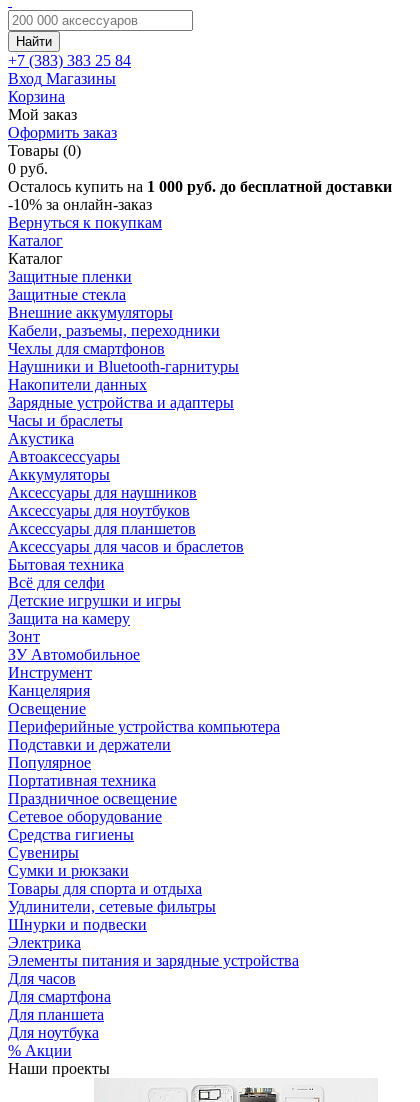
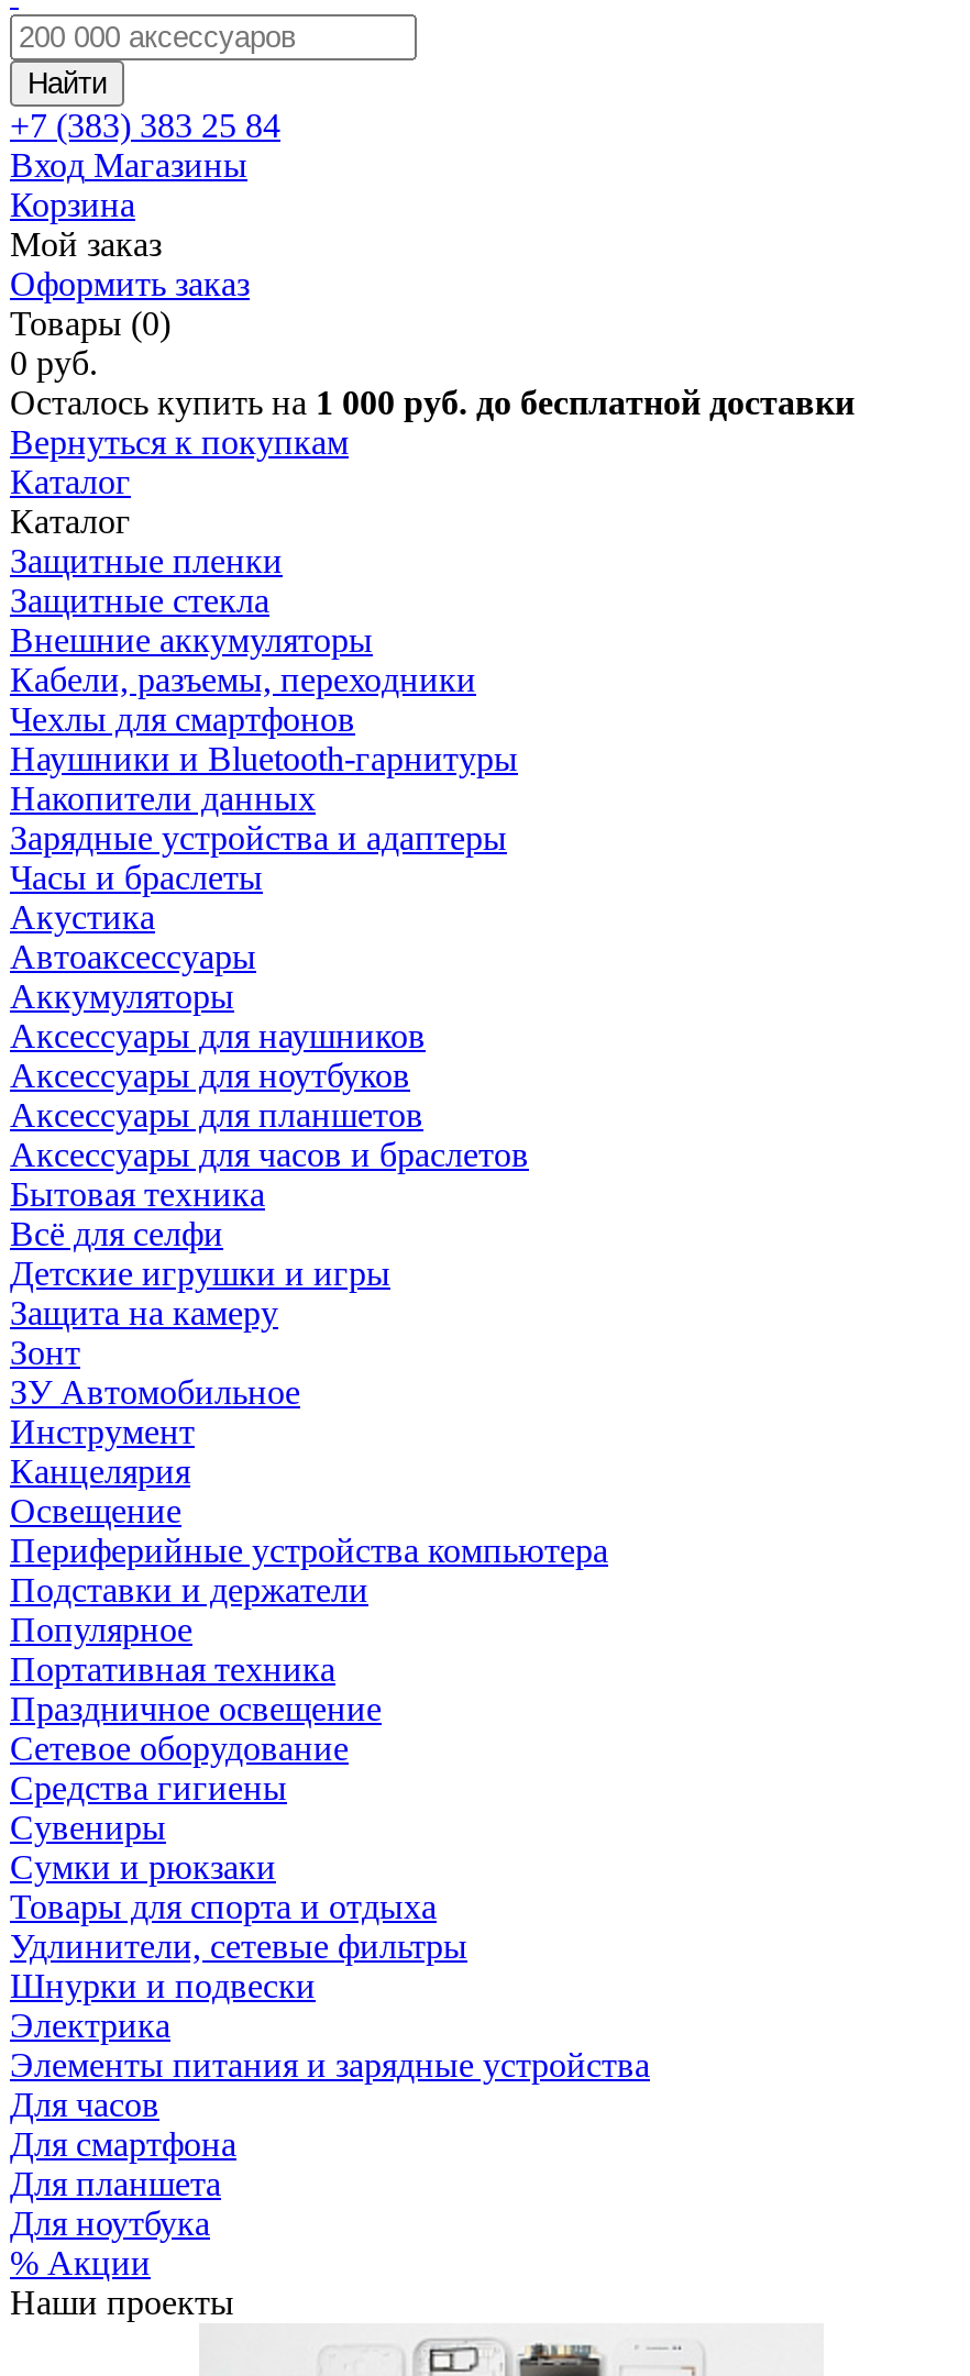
- -10% за онлайн-заказ
